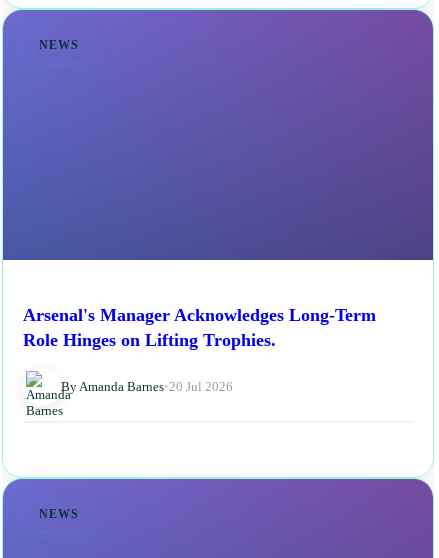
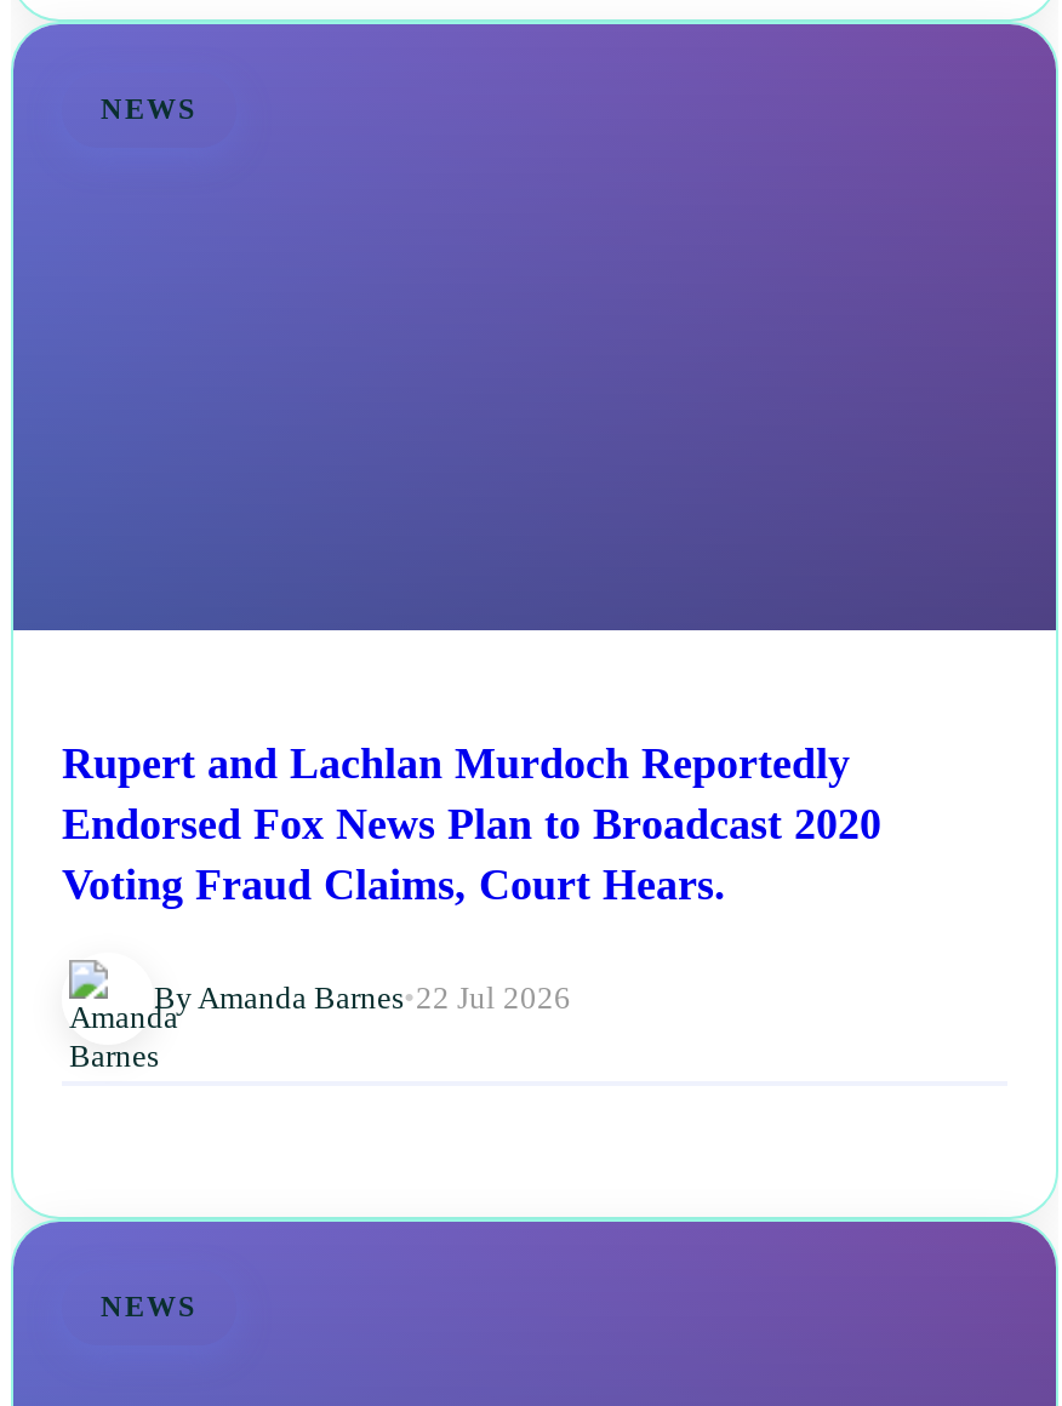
- Arsenal's Manager Acknowledges Long-Term
- Role Hinges on Lifting Trophies.
+ Rupert and Lachlan Murdoch Reportedly
+ Endorsed Fox News Plan to Broadcast 2020
+ Voting Fraud Claims, Court Hears.

- By Amanda Barnes • 20 Jul 2026
+ By Amanda Barnes • 22 Jul 2026
